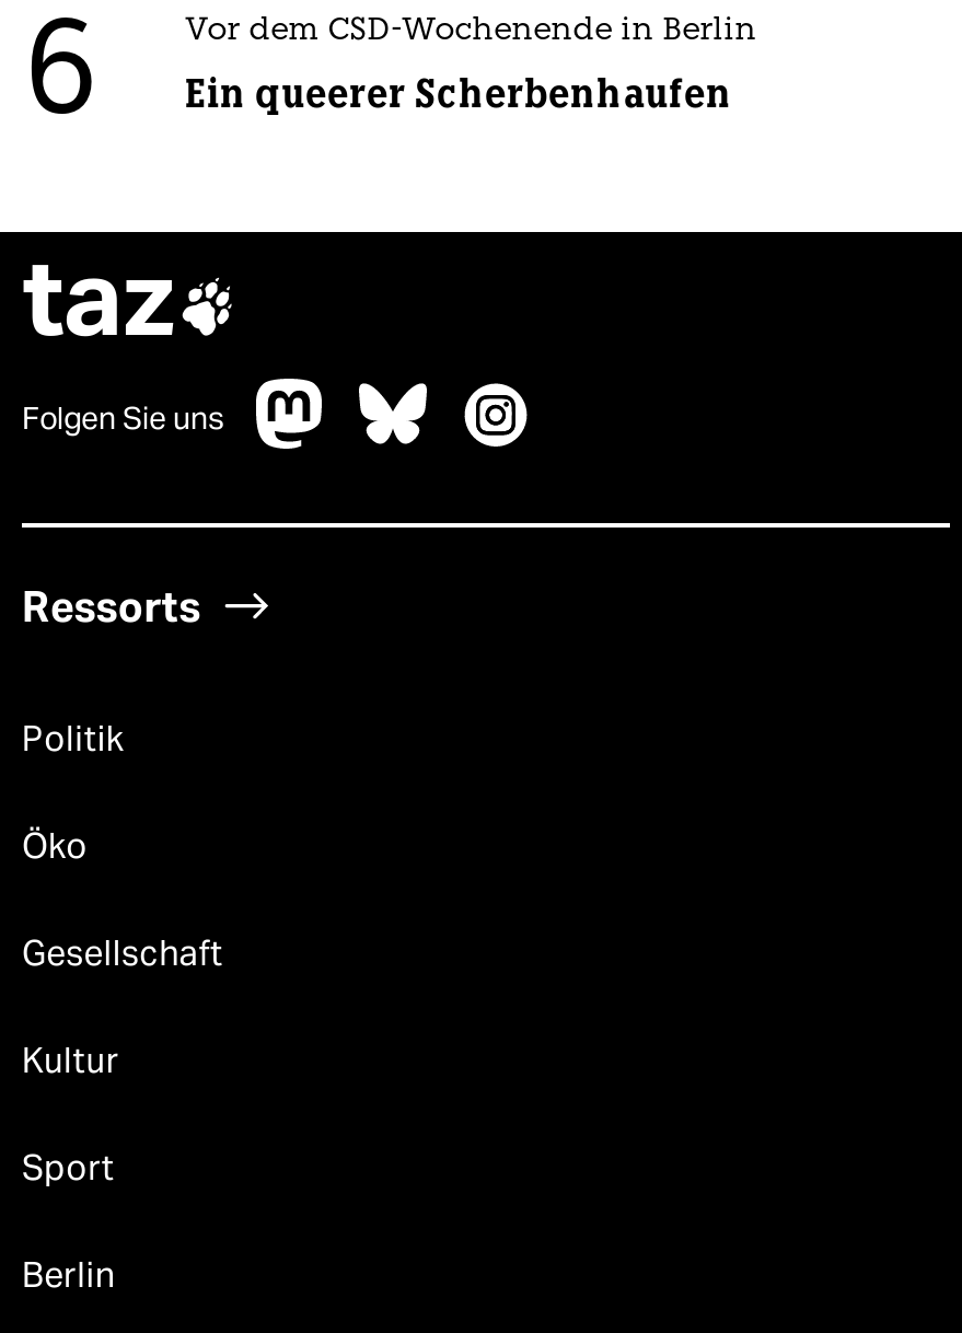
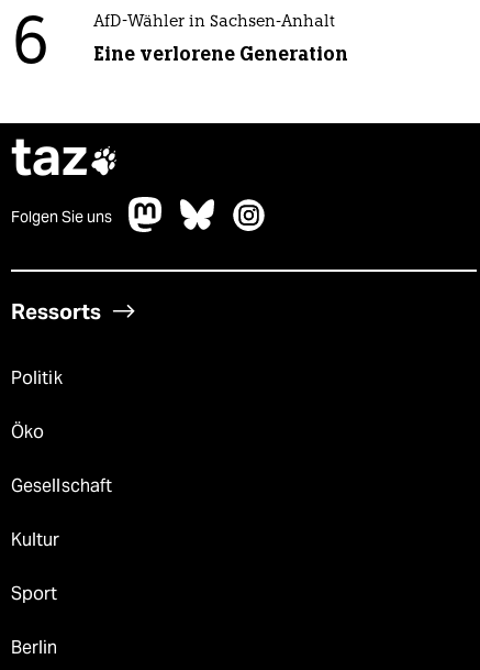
- Vor dem CSD-Wochenende in Berlin
+ AfD-Wähler in Sachsen-Anhalt

- Ein queerer Scherbenhaufen
+ Eine verlorene Generation
